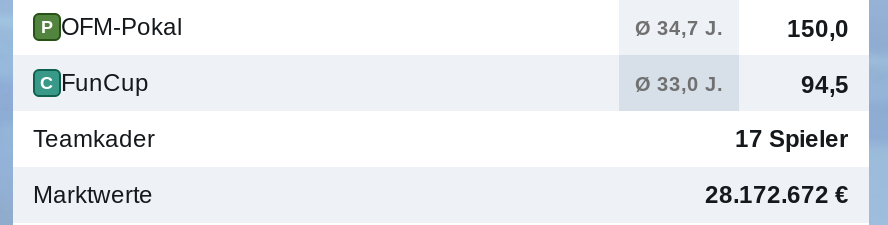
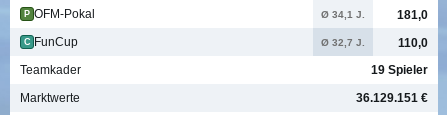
- Ø 34,7 J.
+ Ø 34,1 J.

- 150,0
+ 181,0

- Ø 33,0 J.
+ Ø 32,7 J.

- 94,5
+ 110,0

- 17 Spieler
+ 19 Spieler

- 28.172.672 €
+ 36.129.151 €
